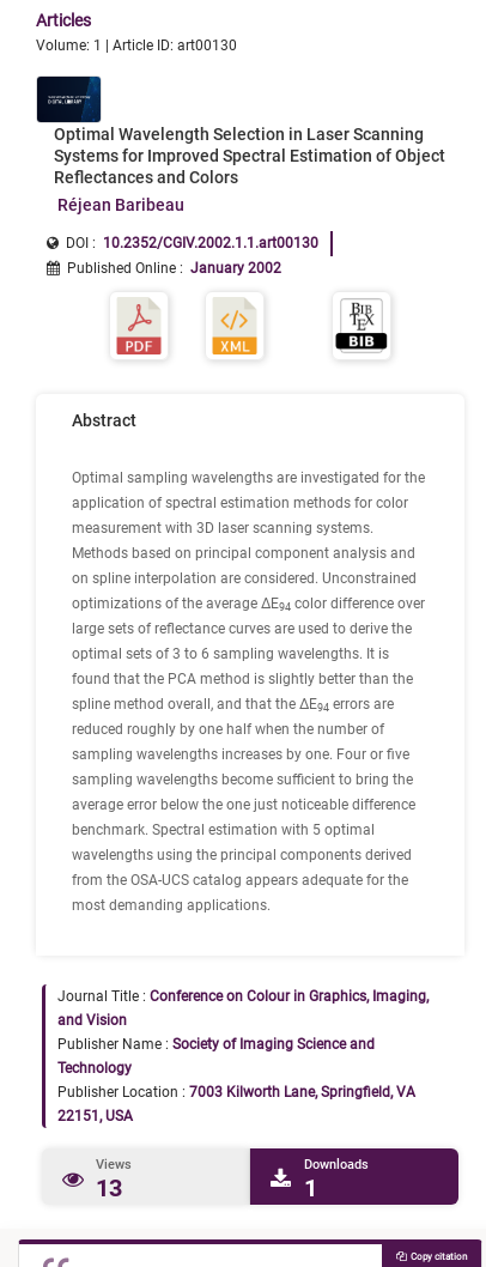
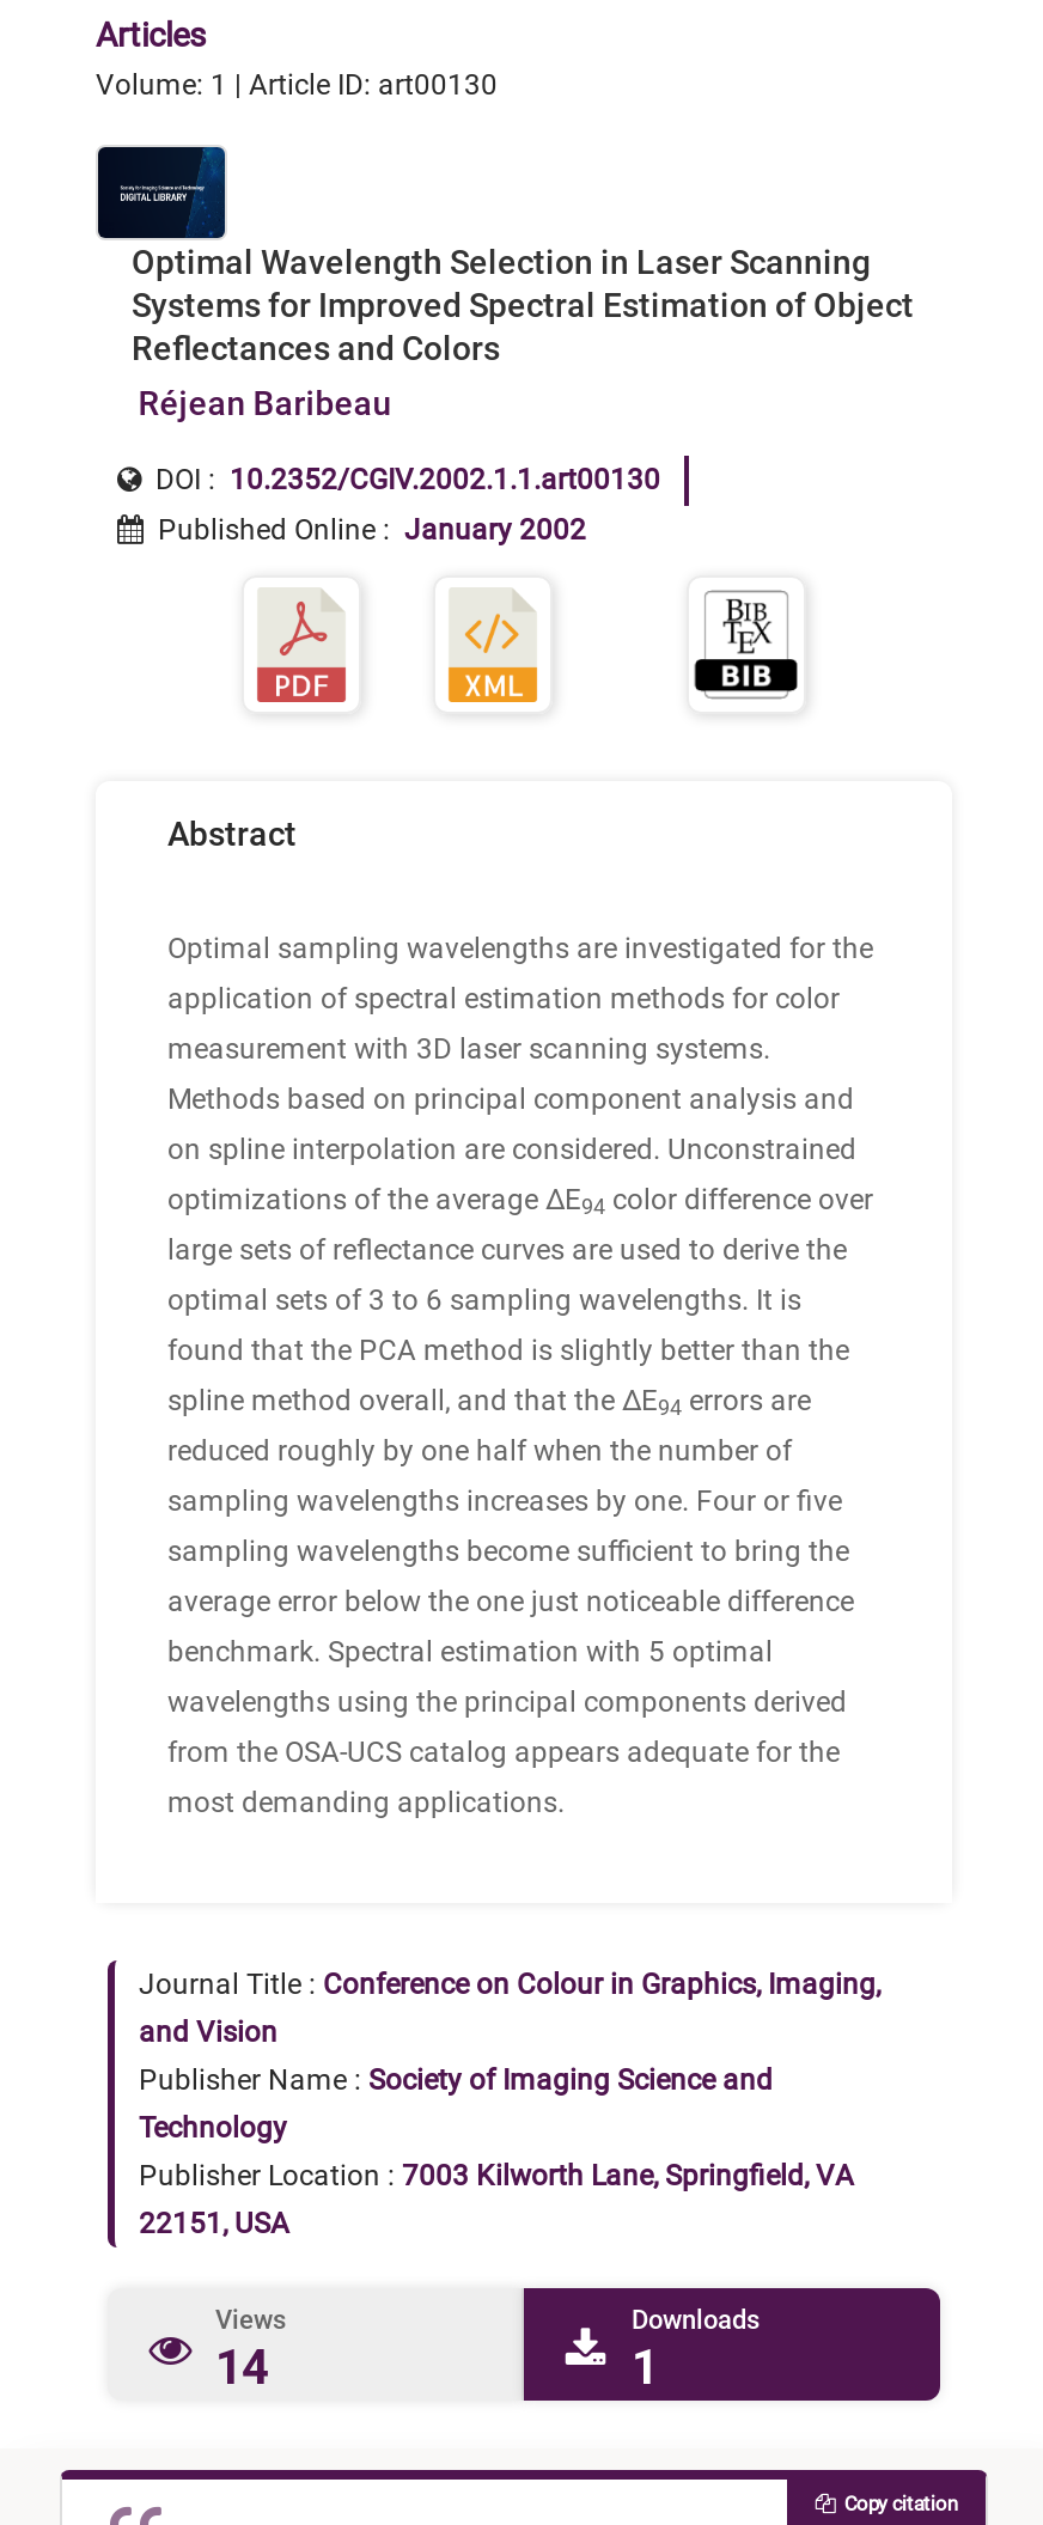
- 13
+ 14
